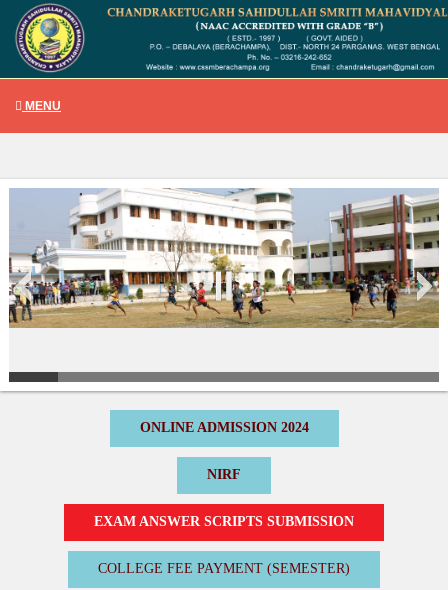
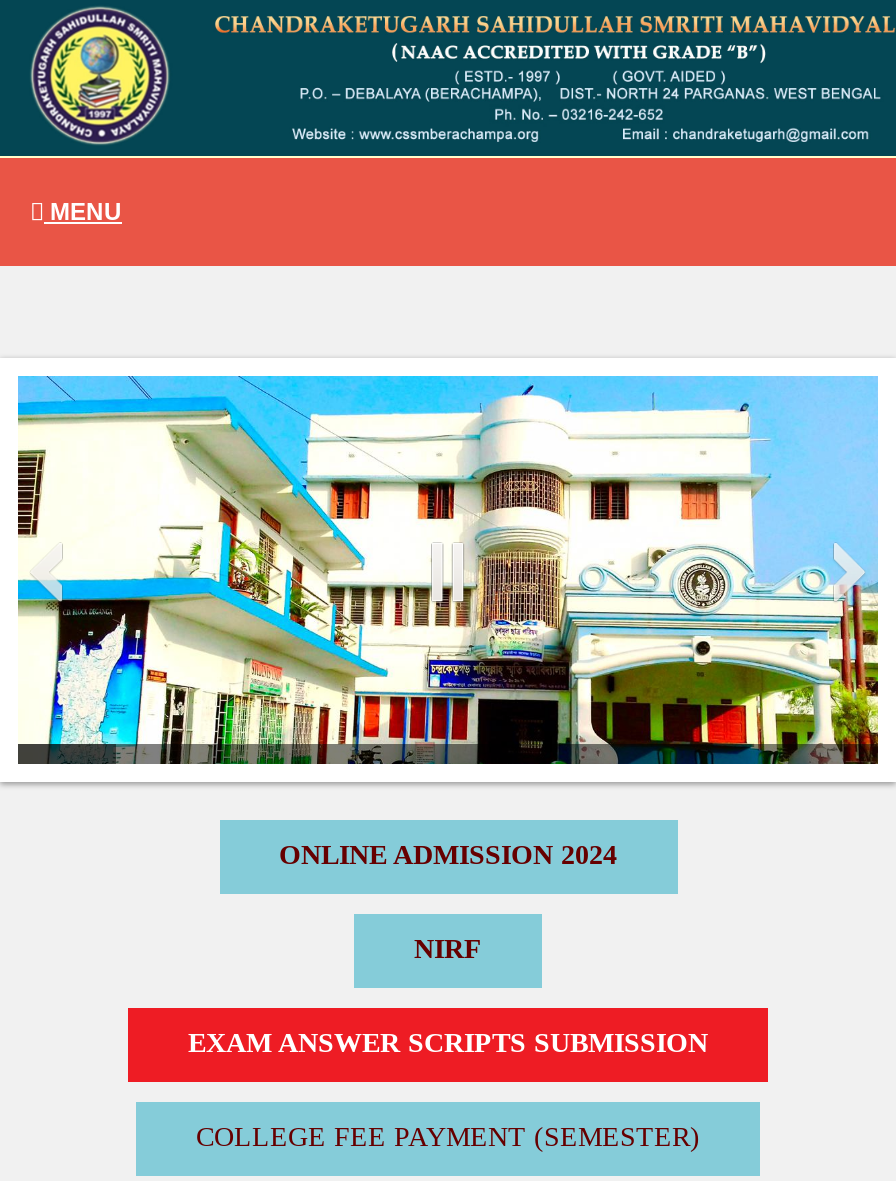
- [image]
+ [image]
